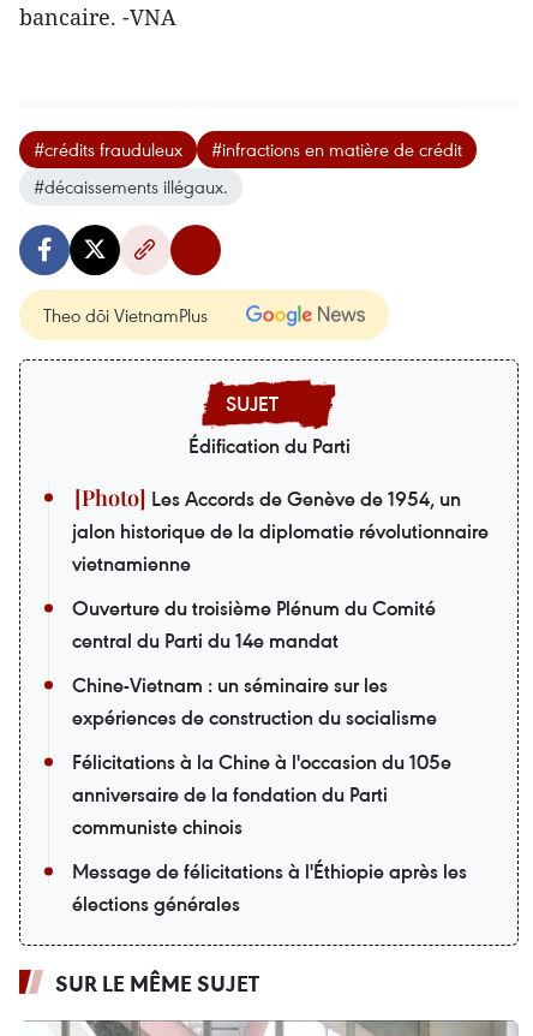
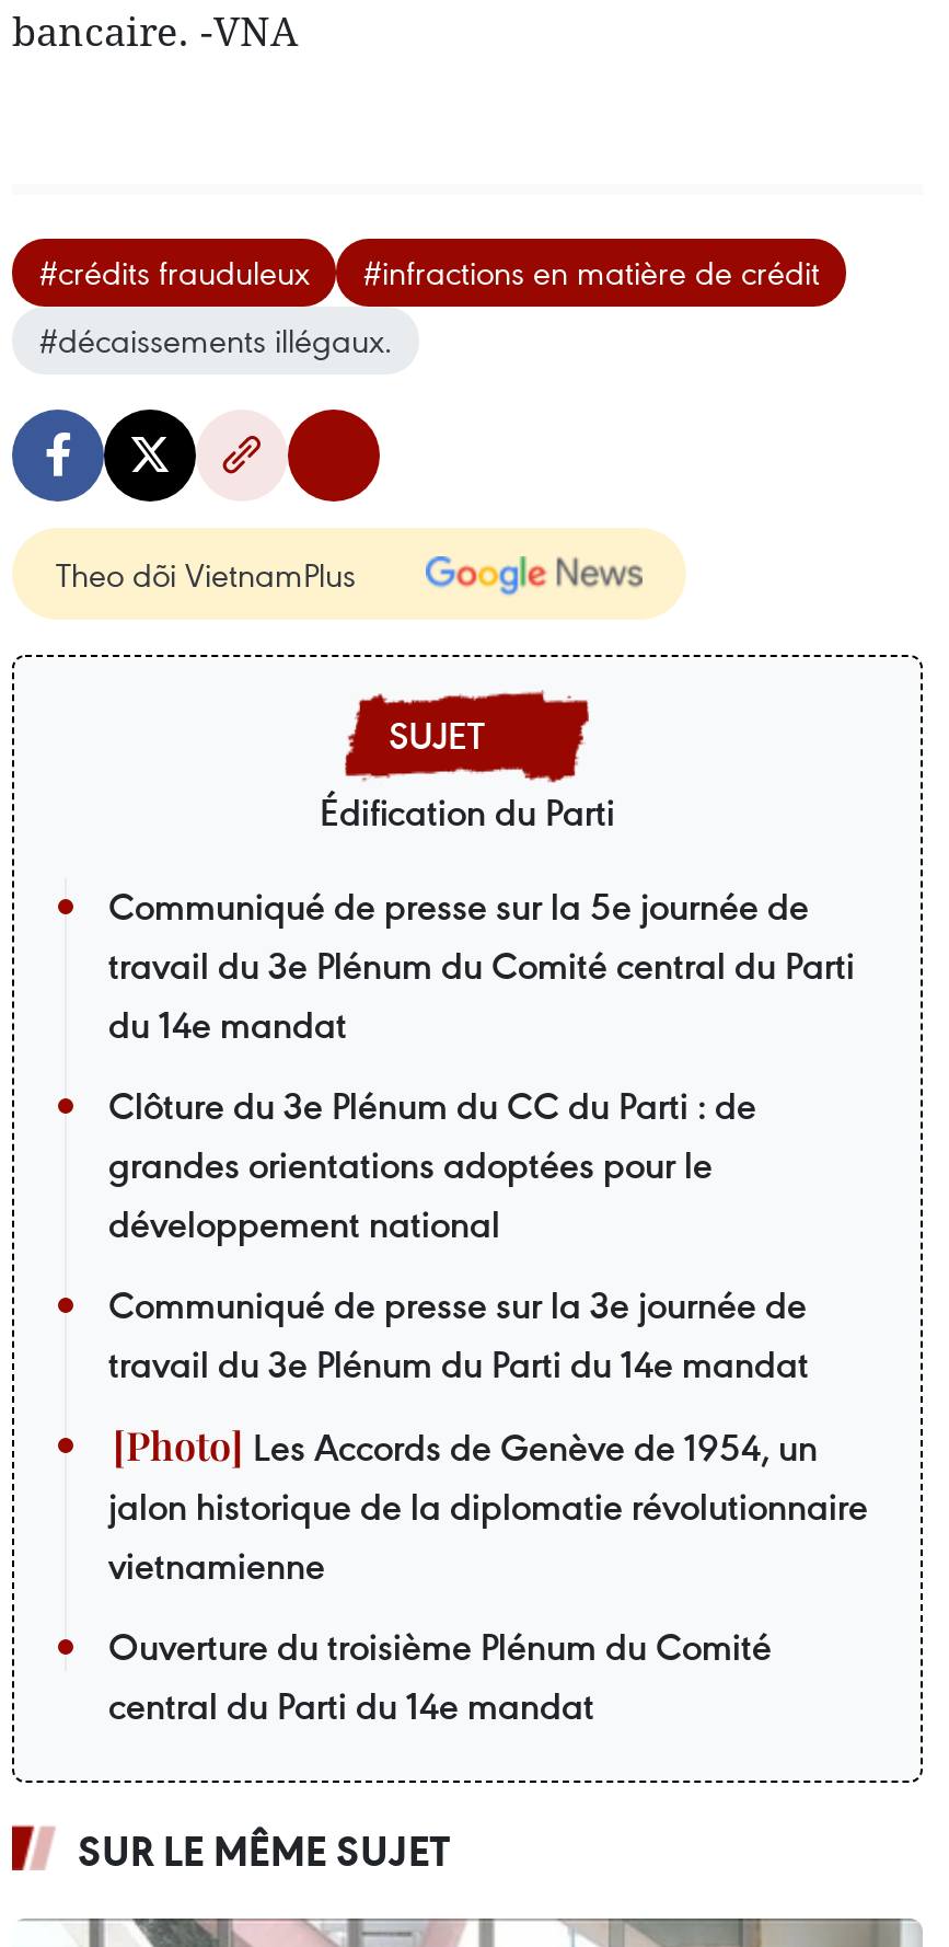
+ Communiqué de presse sur la 5e journée de
+ travail du 3e Plénum du Comité central du Parti
+ du 14e mandat
+ Clôture du 3e Plénum du CC du Parti : de
+ grandes orientations adoptées pour le
+ développement national
+ Communiqué de presse sur la 3e journée de
+ travail du 3e Plénum du Parti du 14e mandat

moved down: Les Accords de Genève de 1954, un | jalon historique de la diplomatie révolutionnaire | vietnamienne | Ouverture du troisième Plénum du Comité | central du Parti du 14e mandat

- Chine-Vietnam : un séminaire sur les
- expériences de construction du socialisme
- Félicitations à la Chine à l'occasion du 105e
- anniversaire de la fondation du Parti
- communiste chinois
- Message de félicitations à l'Éthiopie après les
- élections générales
